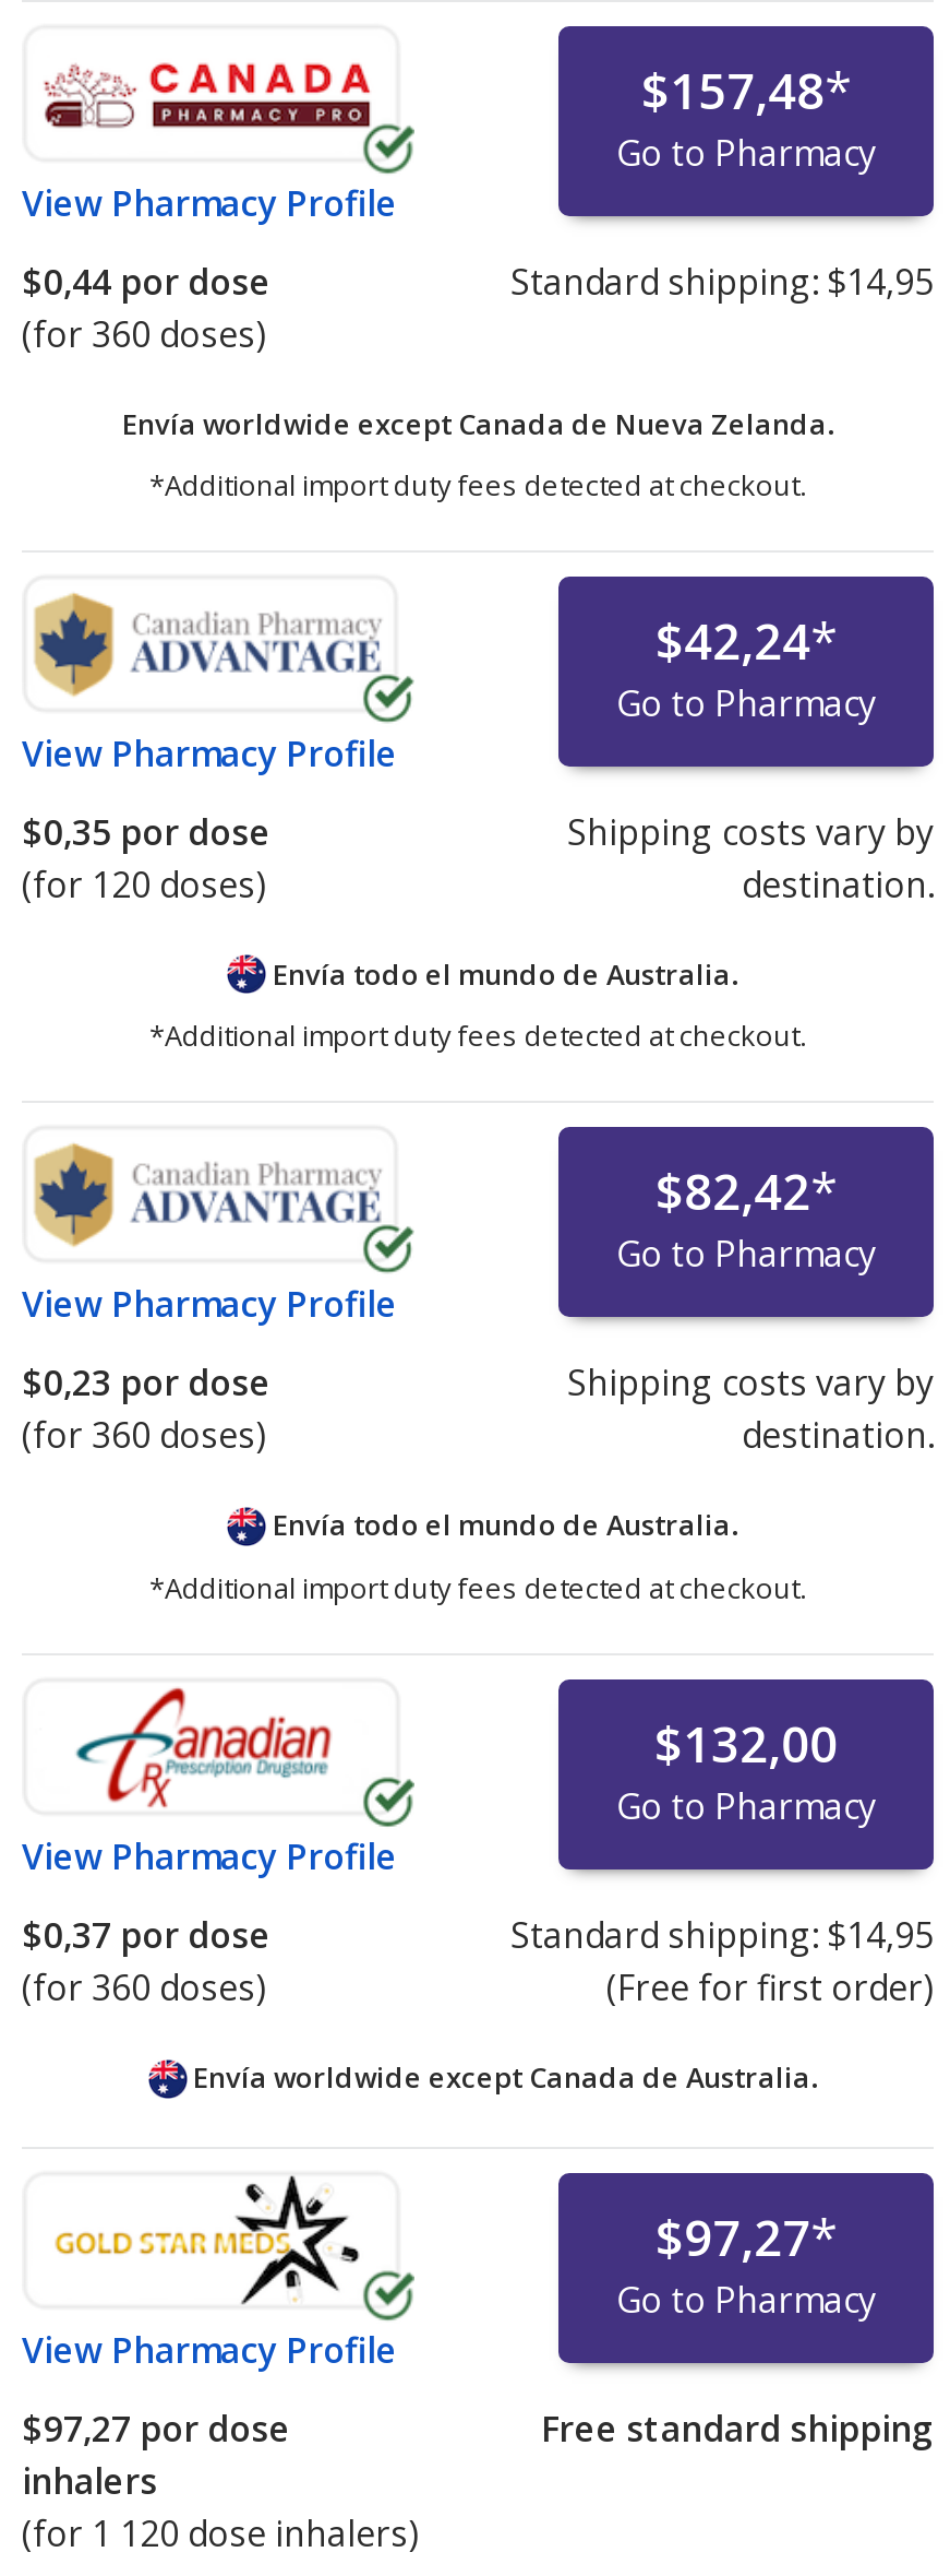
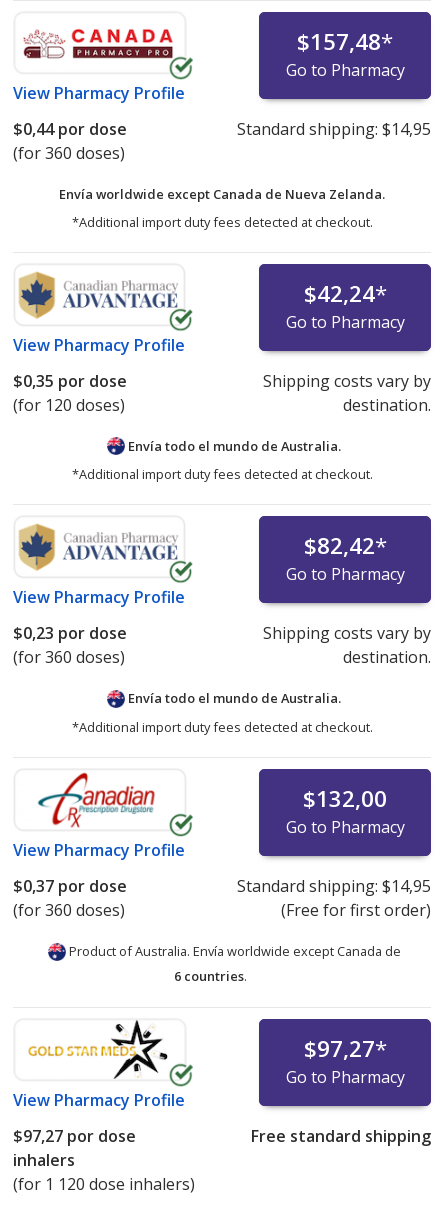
- Envía worldwide except Canada de Australia.
+ Product of Australia. Envía worldwide except Canada de
+ 6 countries.
